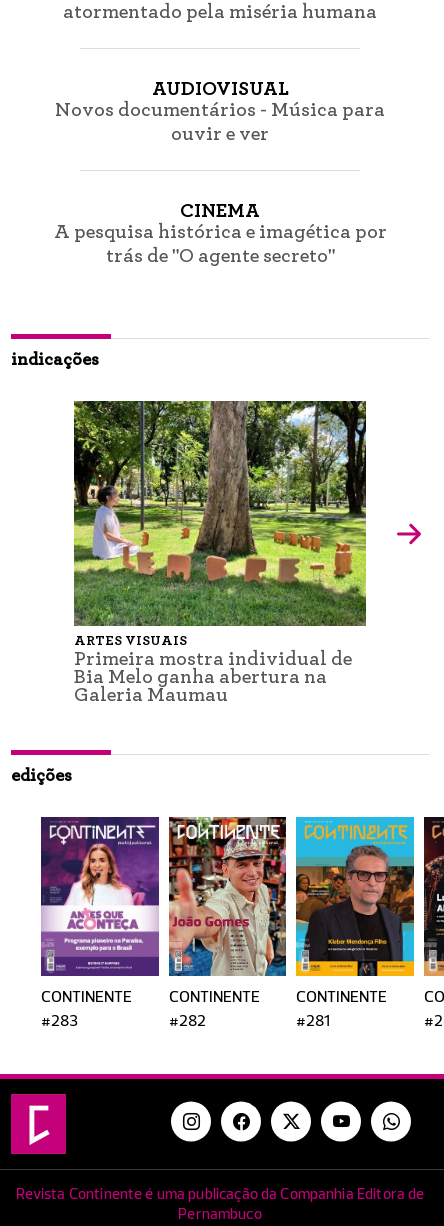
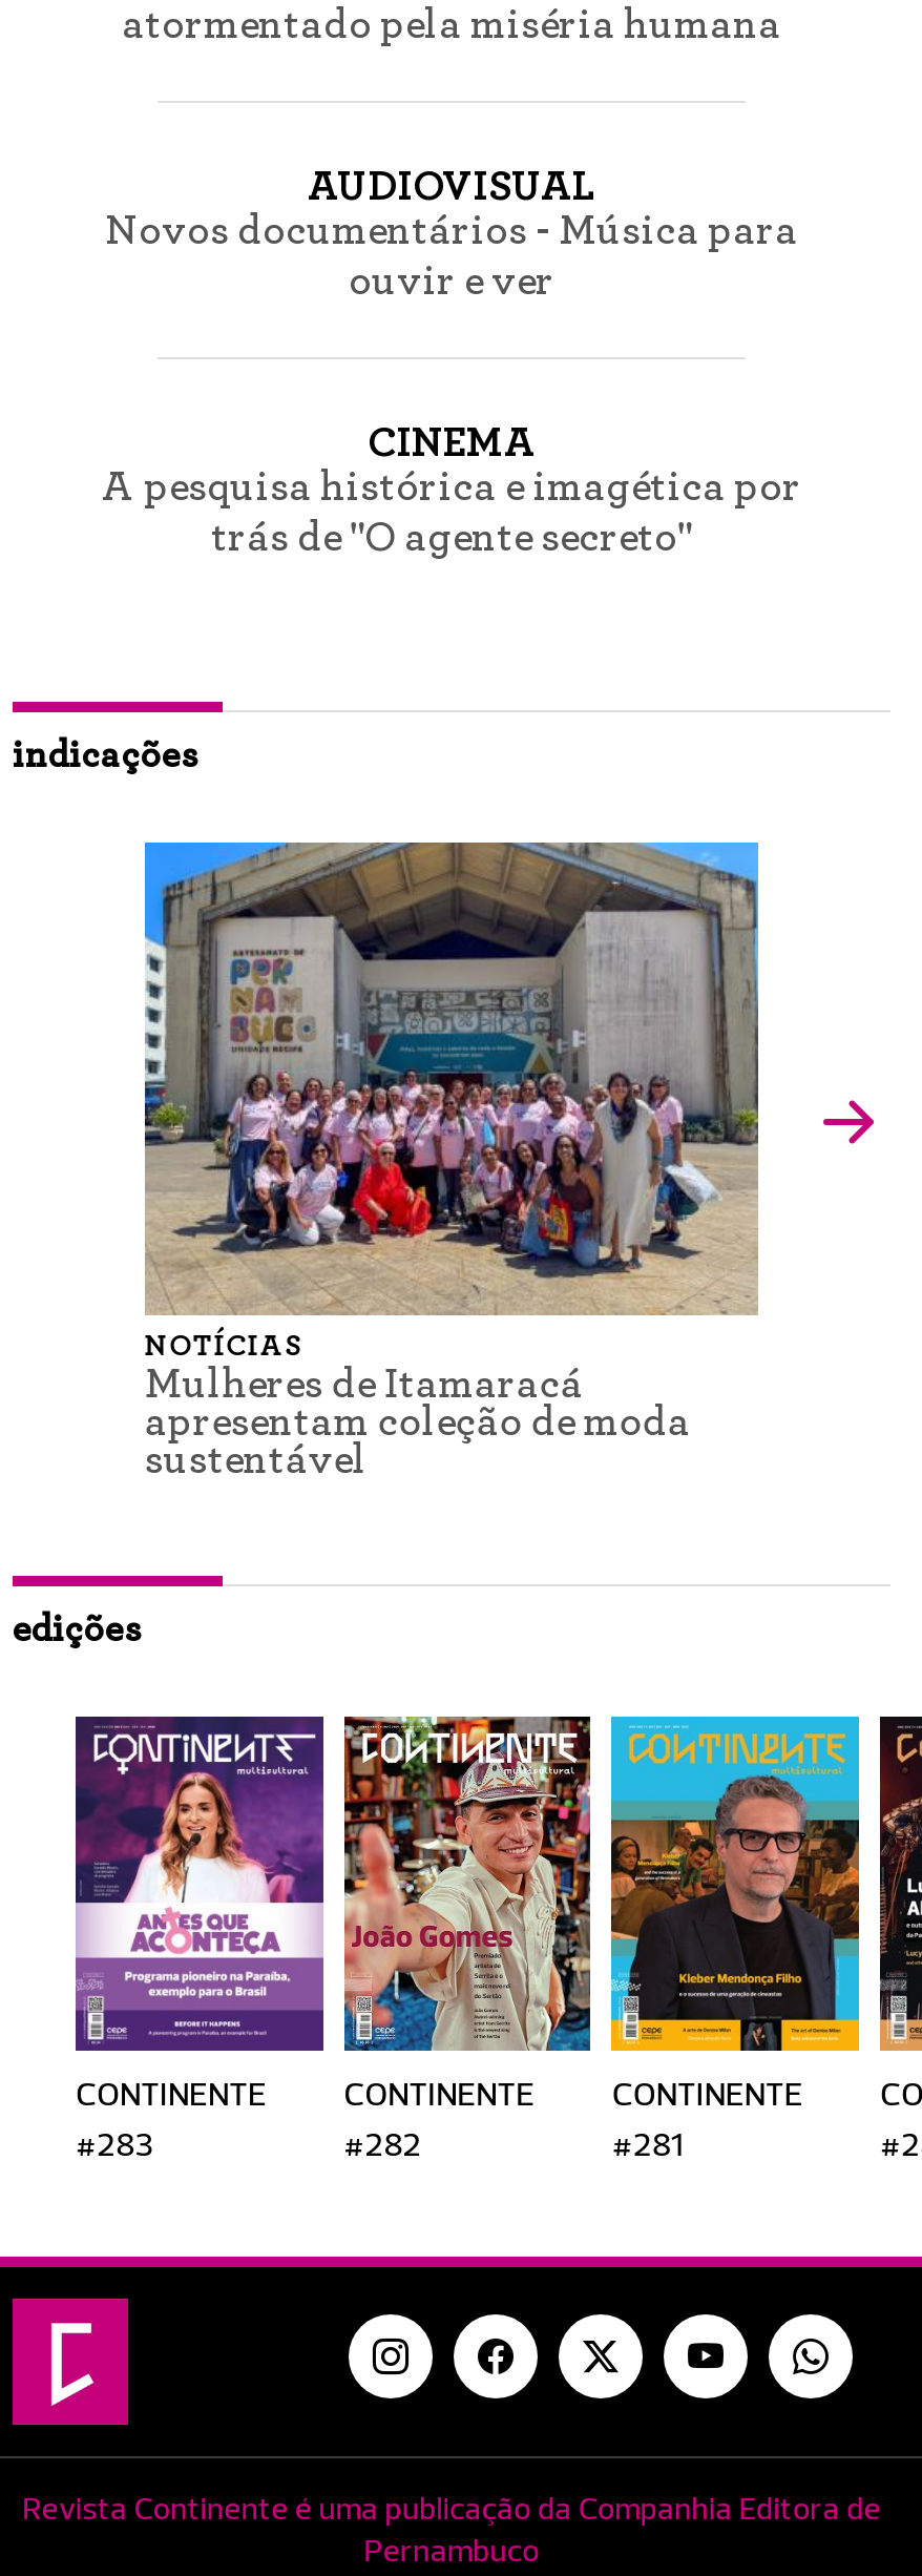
- [image]
- ARTES VISUAIS
- Primeira mostra individual de
- Bia Melo ganha abertura na
- Galeria Maumau
+ [image]
+ NOTÍCIAS
+ Mulheres de Itamaracá
+ apresentam coleção de moda
+ sustentável
